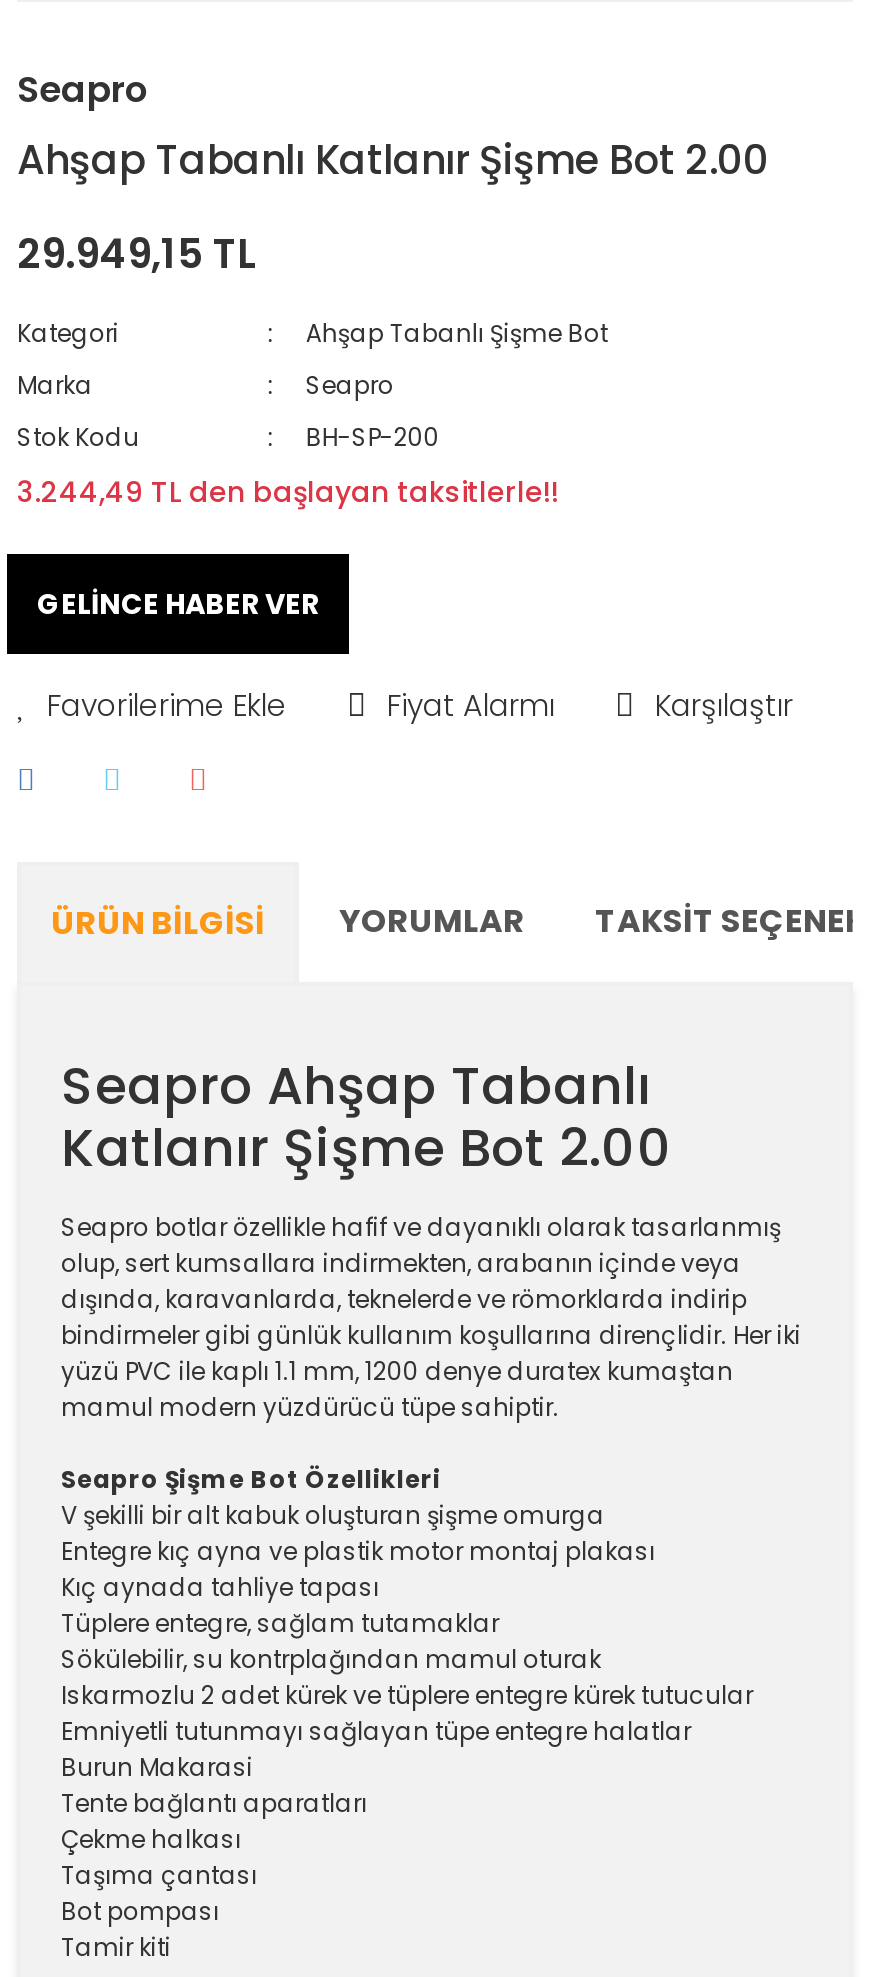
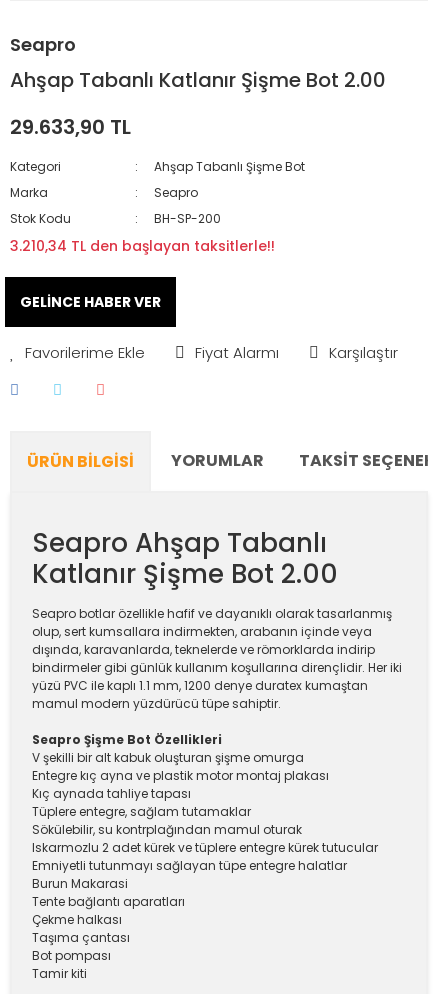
- 29.949,15 TL
+ 29.633,90 TL

- 3.244,49 TL den başlayan taksitlerle!!
+ 3.210,34 TL den başlayan taksitlerle!!
